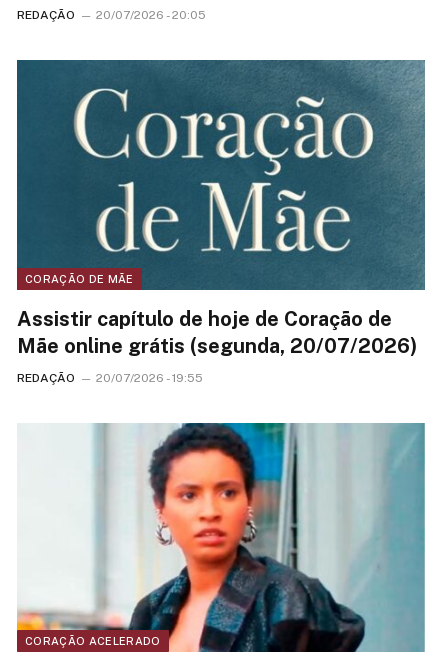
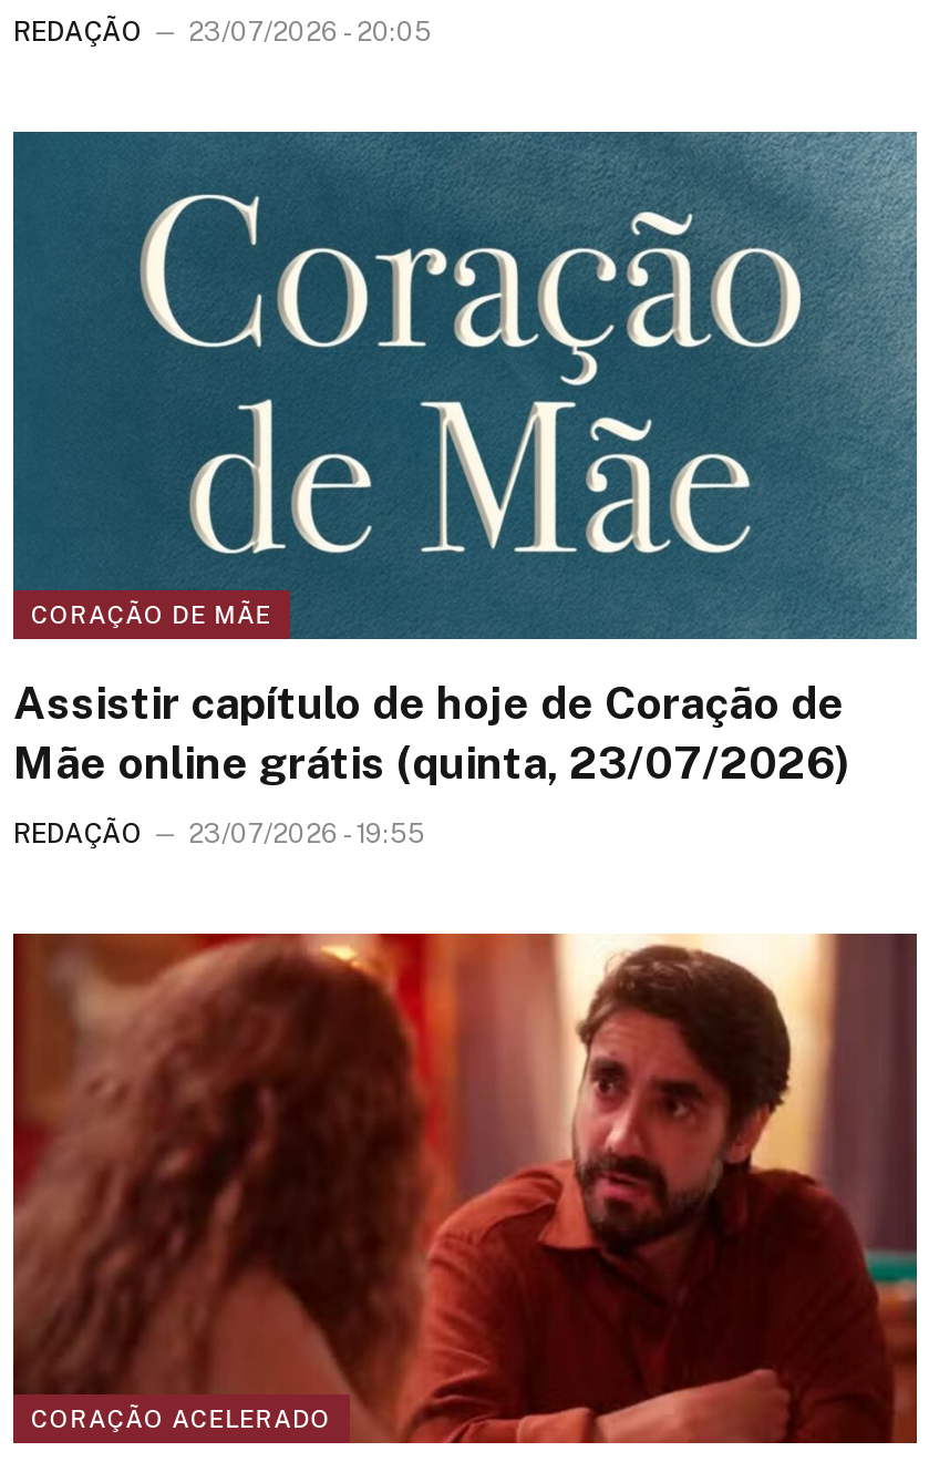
- REDAÇÃO 20/07/2026 - 20:05
+ REDAÇÃO 23/07/2026 - 20:05

- Mãe online grátis (segunda, 20/07/2026)
+ Mãe online grátis (quinta, 23/07/2026)

- REDAÇÃO 20/07/2026 - 19:55
+ REDAÇÃO 23/07/2026 - 19:55

- [image]
+ [image]
